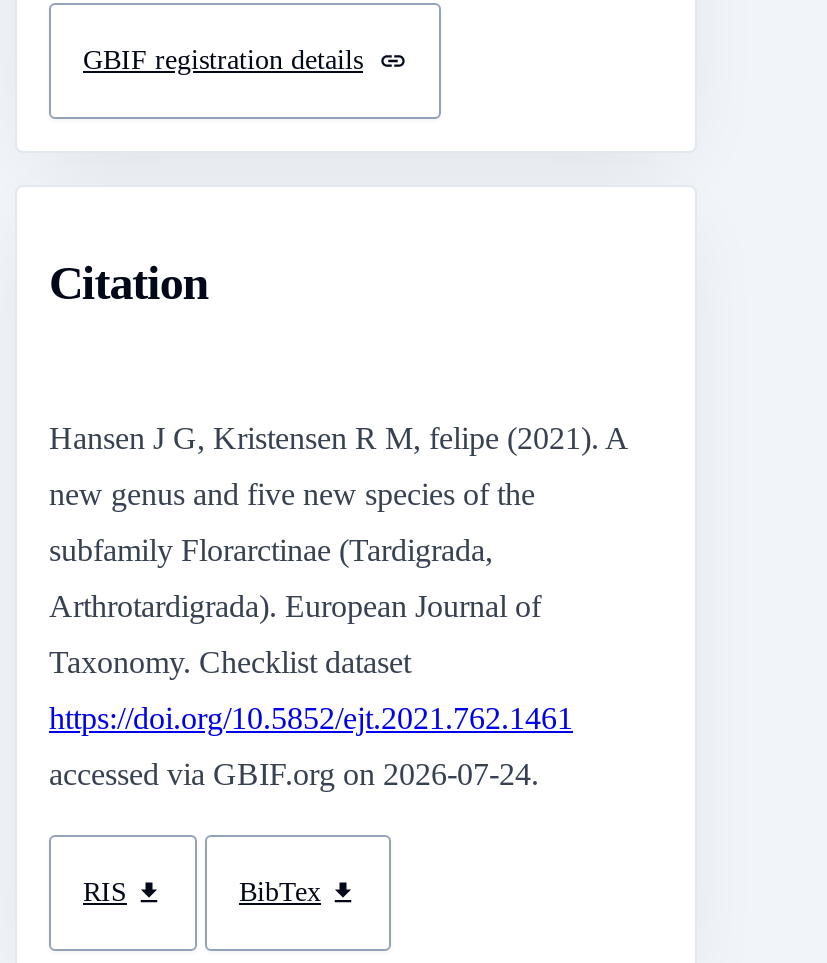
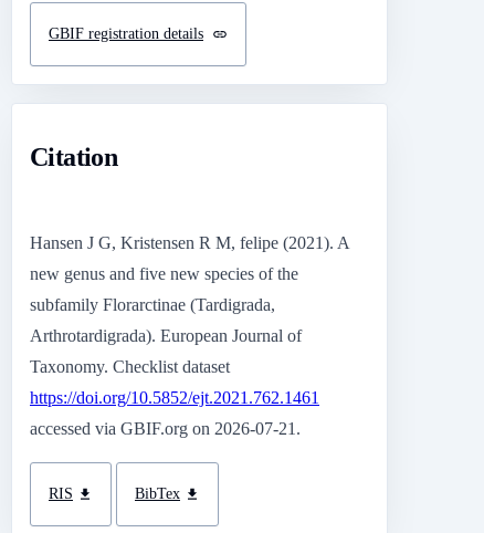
- accessed via GBIF.org on 2026-07-24.
+ accessed via GBIF.org on 2026-07-21.
